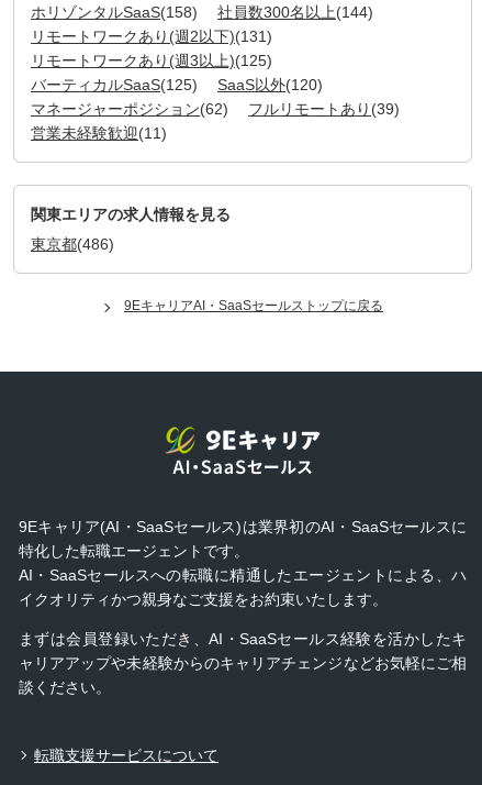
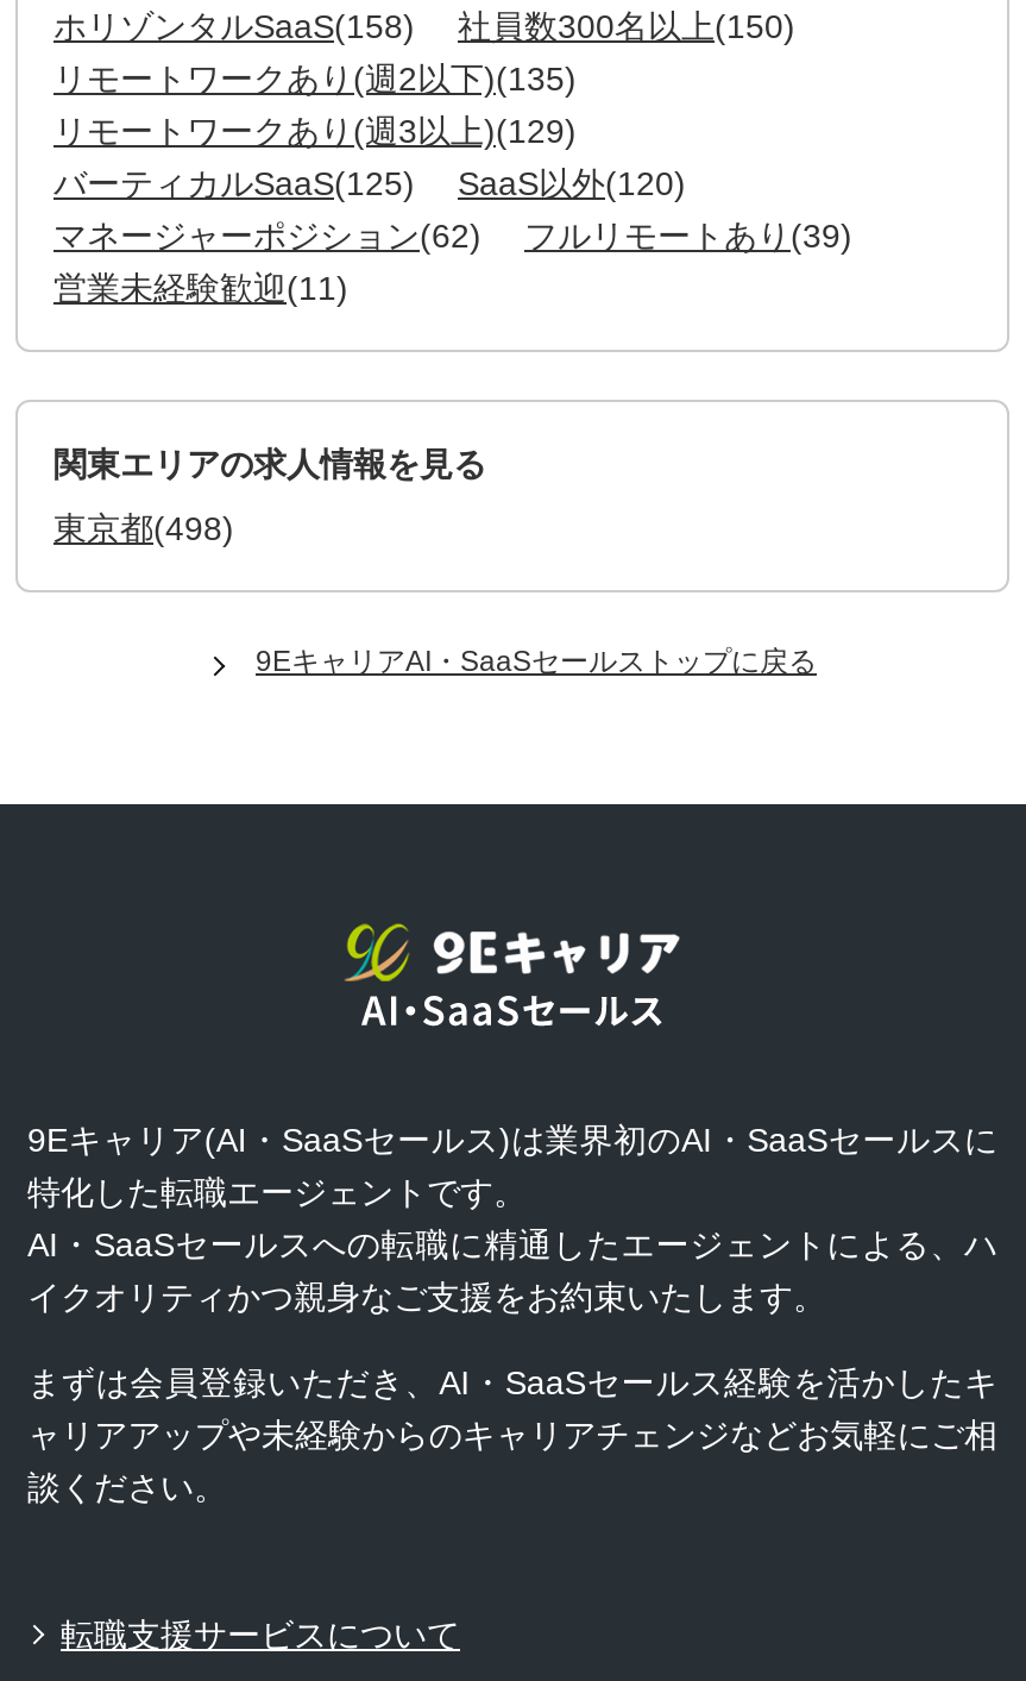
- 社員数300名以上(144)
+ 社員数300名以上(150)

- リモートワークあり(週2以下)(131)
+ リモートワークあり(週2以下)(135)

- リモートワークあり(週3以上)(125)
+ リモートワークあり(週3以上)(129)

- 東京都(486)
+ 東京都(498)
